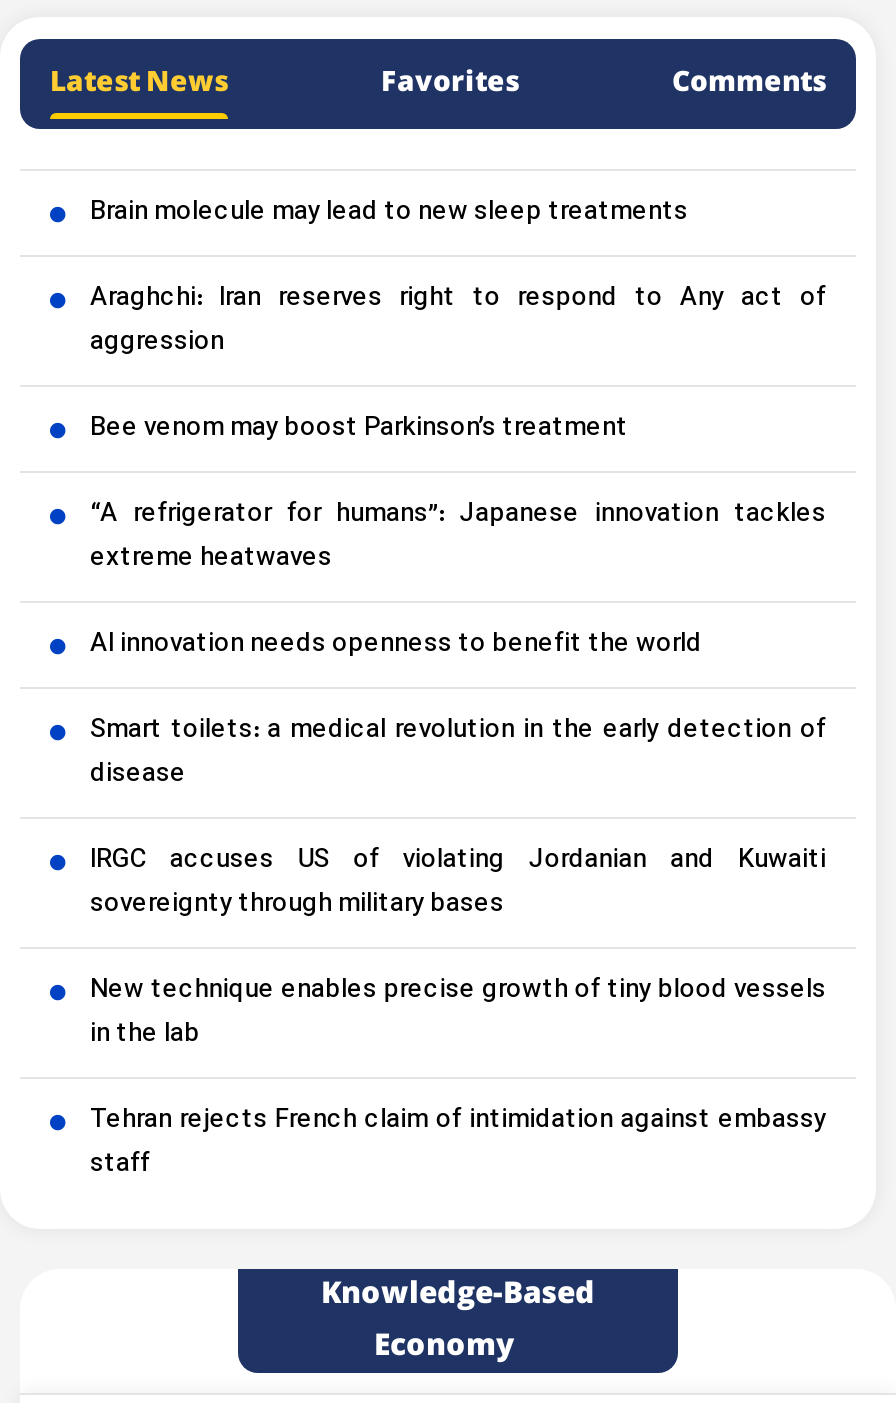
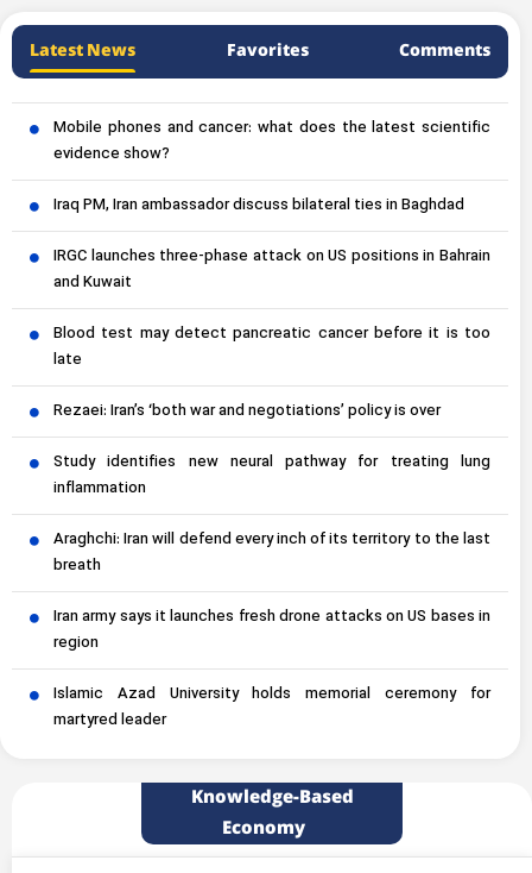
- Brain molecule may lead to new sleep treatments
+ Mobile phones and cancer: what does the latest scientific
+ evidence show?

- Araghchi: Iran reserves right to respond to Any act of
- aggression
+ Iraq PM, Iran ambassador discuss bilateral ties in Baghdad

- Bee venom may boost Parkinson’s treatment
+ IRGC launches three-phase attack on US positions in Bahrain
+ and Kuwait

- “A refrigerator for humans”: Japanese innovation tackles
- extreme heatwaves
+ Blood test may detect pancreatic cancer before it is too
+ late

- AI innovation needs openness to benefit the world
+ Rezaei: Iran’s ‘both war and negotiations’ policy is over

- Smart toilets: a medical revolution in the early detection of
- disease
+ Study identifies new neural pathway for treating lung
+ inflammation

- IRGC accuses US of violating Jordanian and Kuwaiti
- sovereignty through military bases
+ Araghchi: Iran will defend every inch of its territory to the last
+ breath

- New technique enables precise growth of tiny blood vessels
- in the lab
+ Iran army says it launches fresh drone attacks on US bases in
+ region

- Tehran rejects French claim of intimidation against embassy
- staff
+ Islamic Azad University holds memorial ceremony for
+ martyred leader
